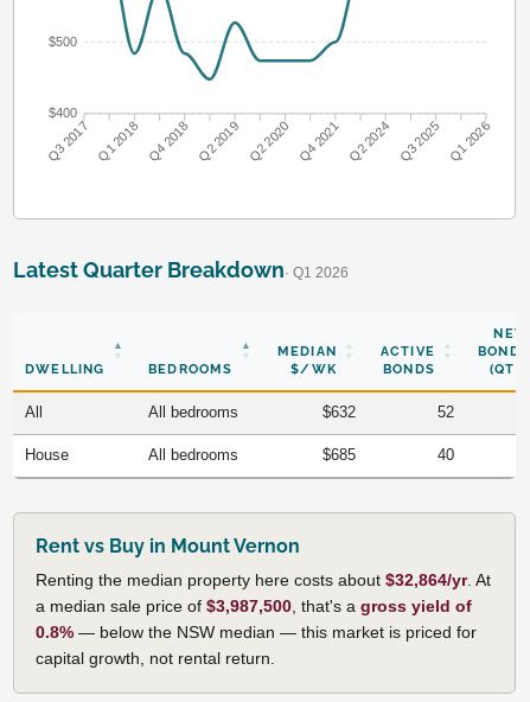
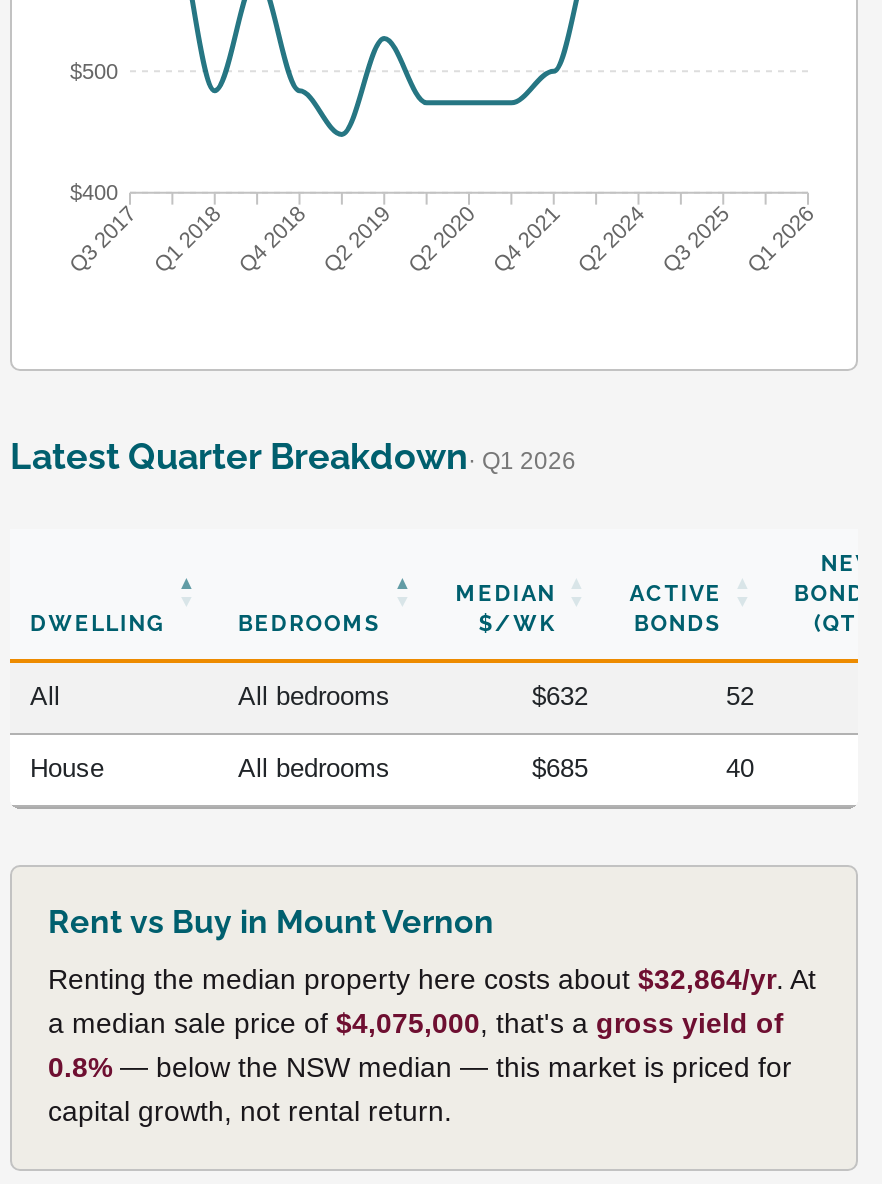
- a median sale price of $3,987,500, that's a gross yield of
+ a median sale price of $4,075,000, that's a gross yield of
